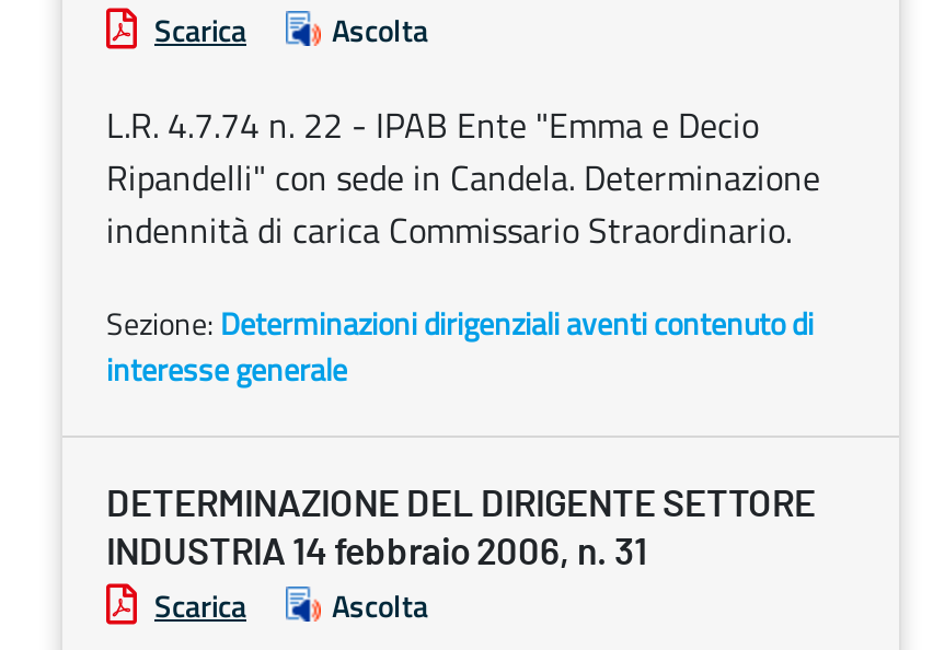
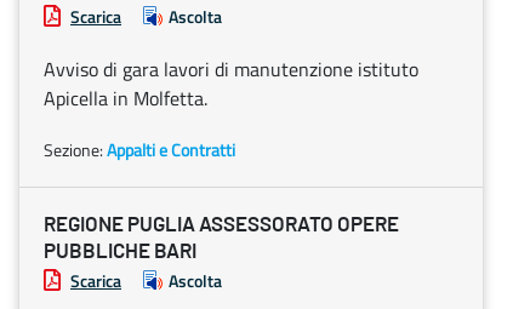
- L.R. 4.7.74 n. 22 - IPAB Ente "Emma e Decio
- Ripandelli" con sede in Candela. Determinazione
- indennità di carica Commissario Straordinario.
+ Avviso di gara lavori di manutenzione istituto
+ Apicella in Molfetta.

- Sezione: Determinazioni dirigenziali aventi contenuto di
- interesse generale
+ Sezione: Appalti e Contratti

- DETERMINAZIONE DEL DIRIGENTE SETTORE
- INDUSTRIA 14 febbraio 2006, n. 31
+ REGIONE PUGLIA ASSESSORATO OPERE
+ PUBBLICHE BARI
